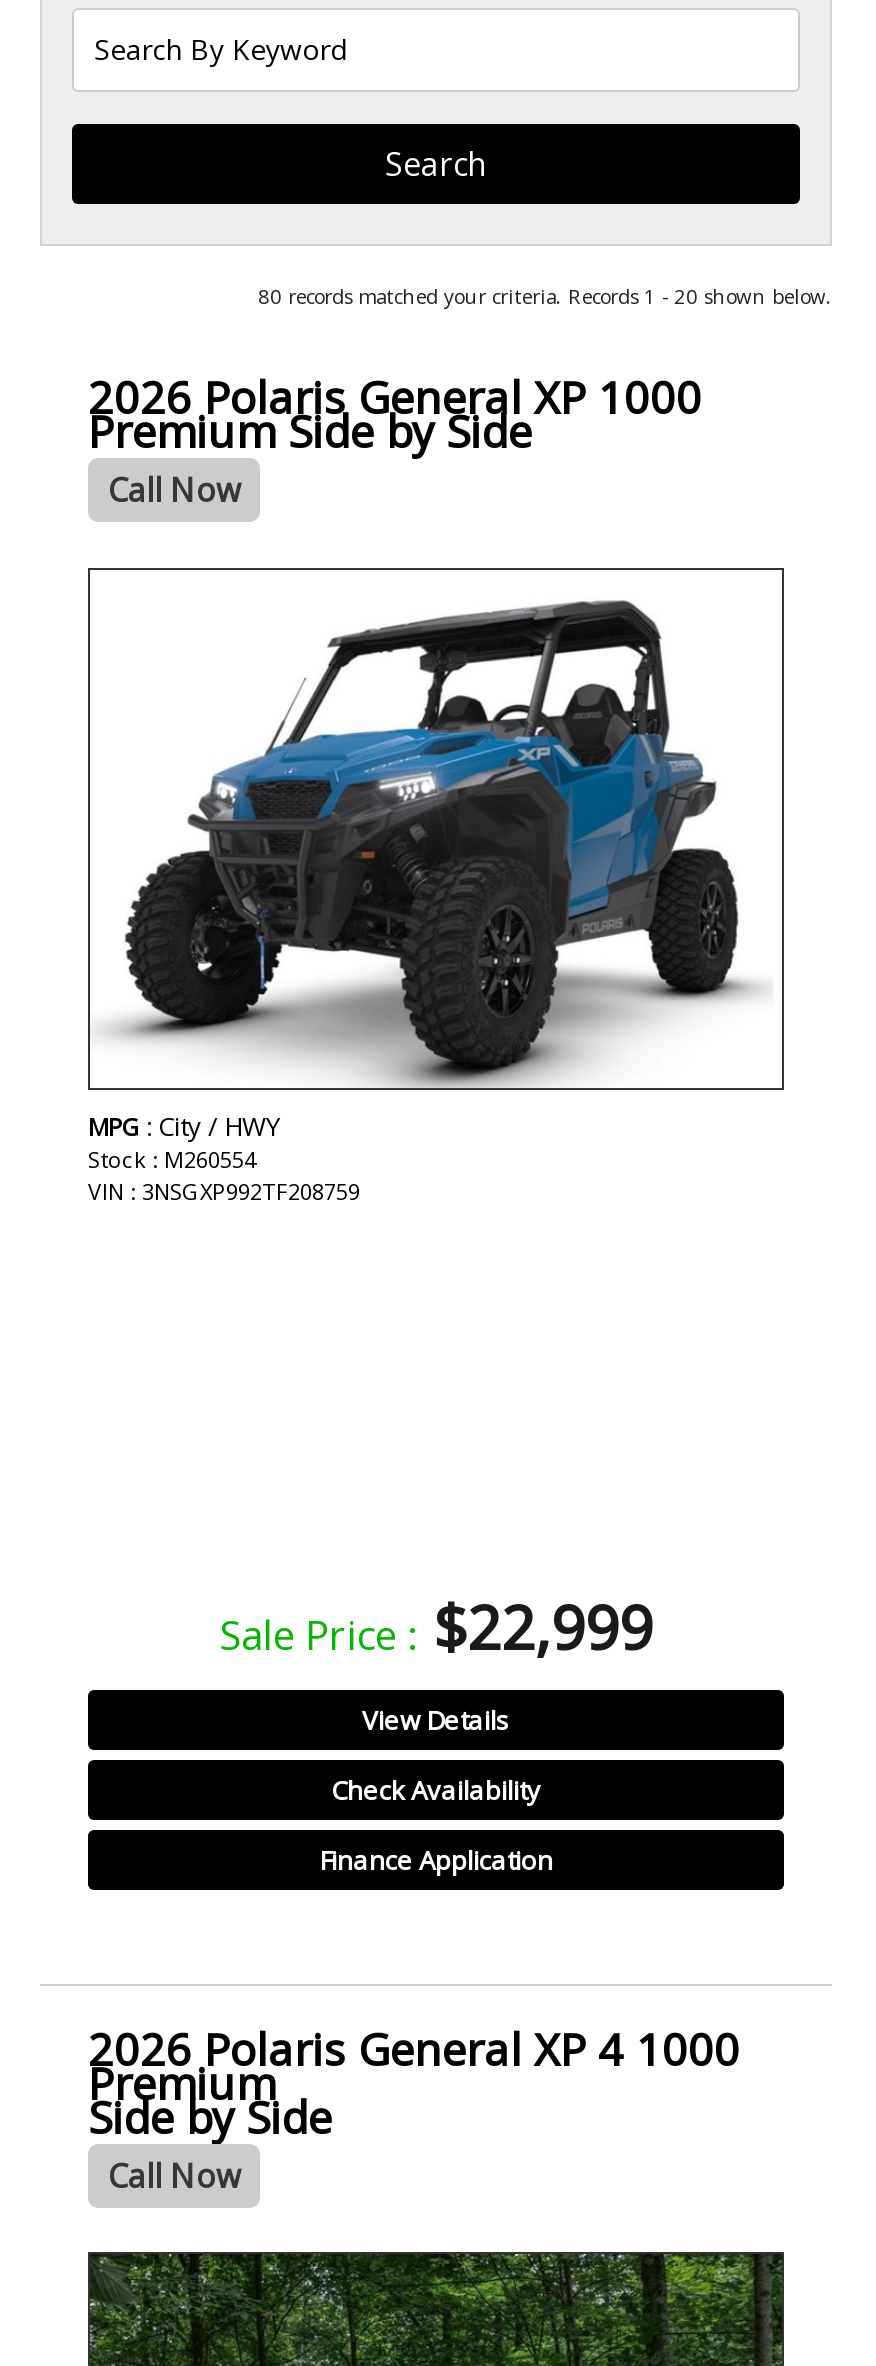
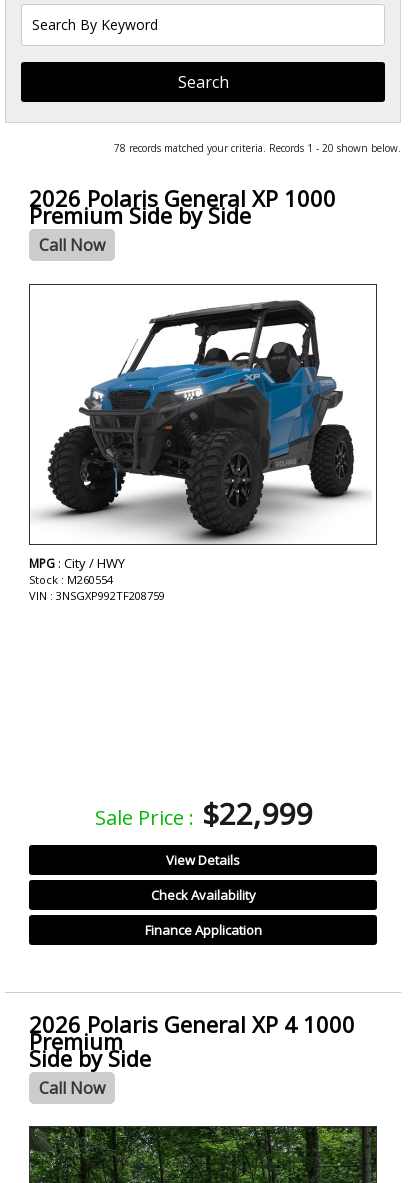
- 80 records matched your criteria. Records 1 - 20 shown below.
+ 78 records matched your criteria. Records 1 - 20 shown below.
